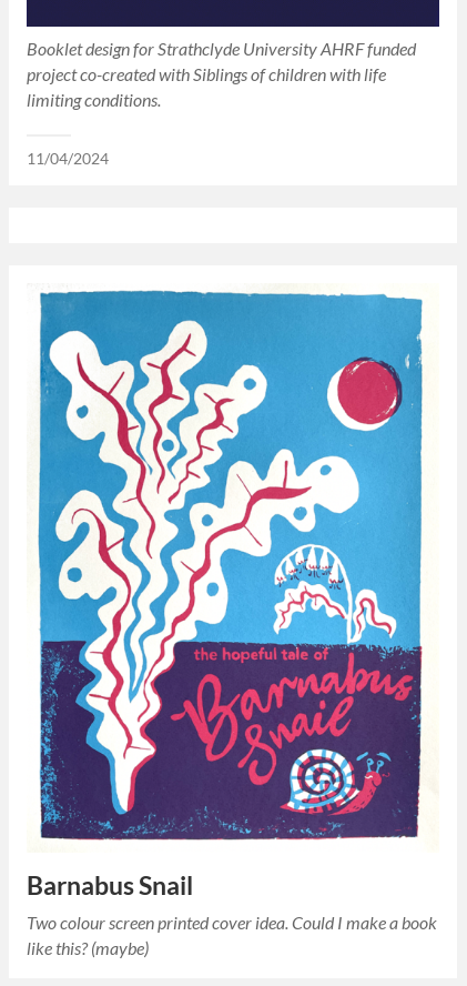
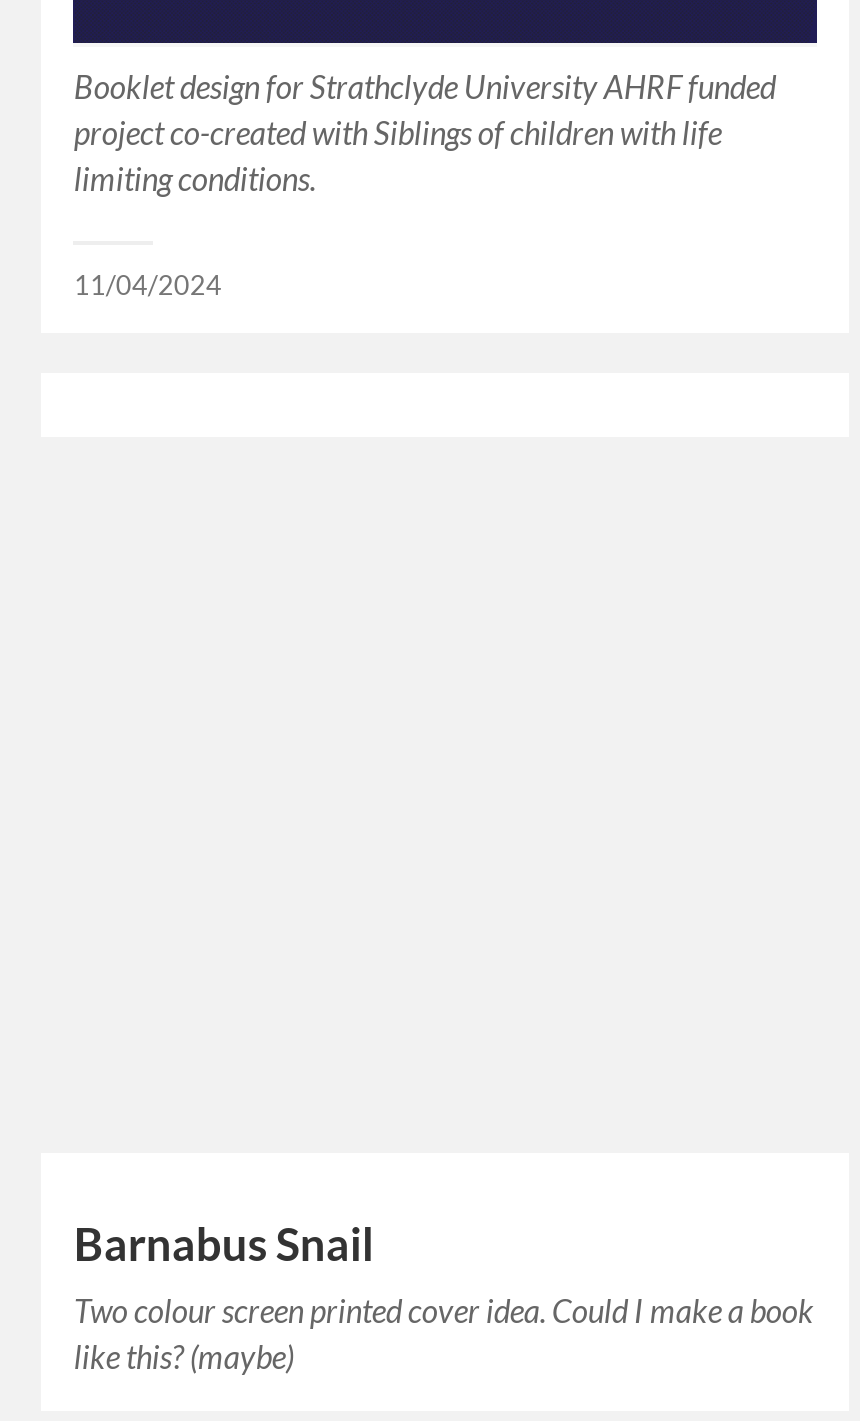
- [image]
